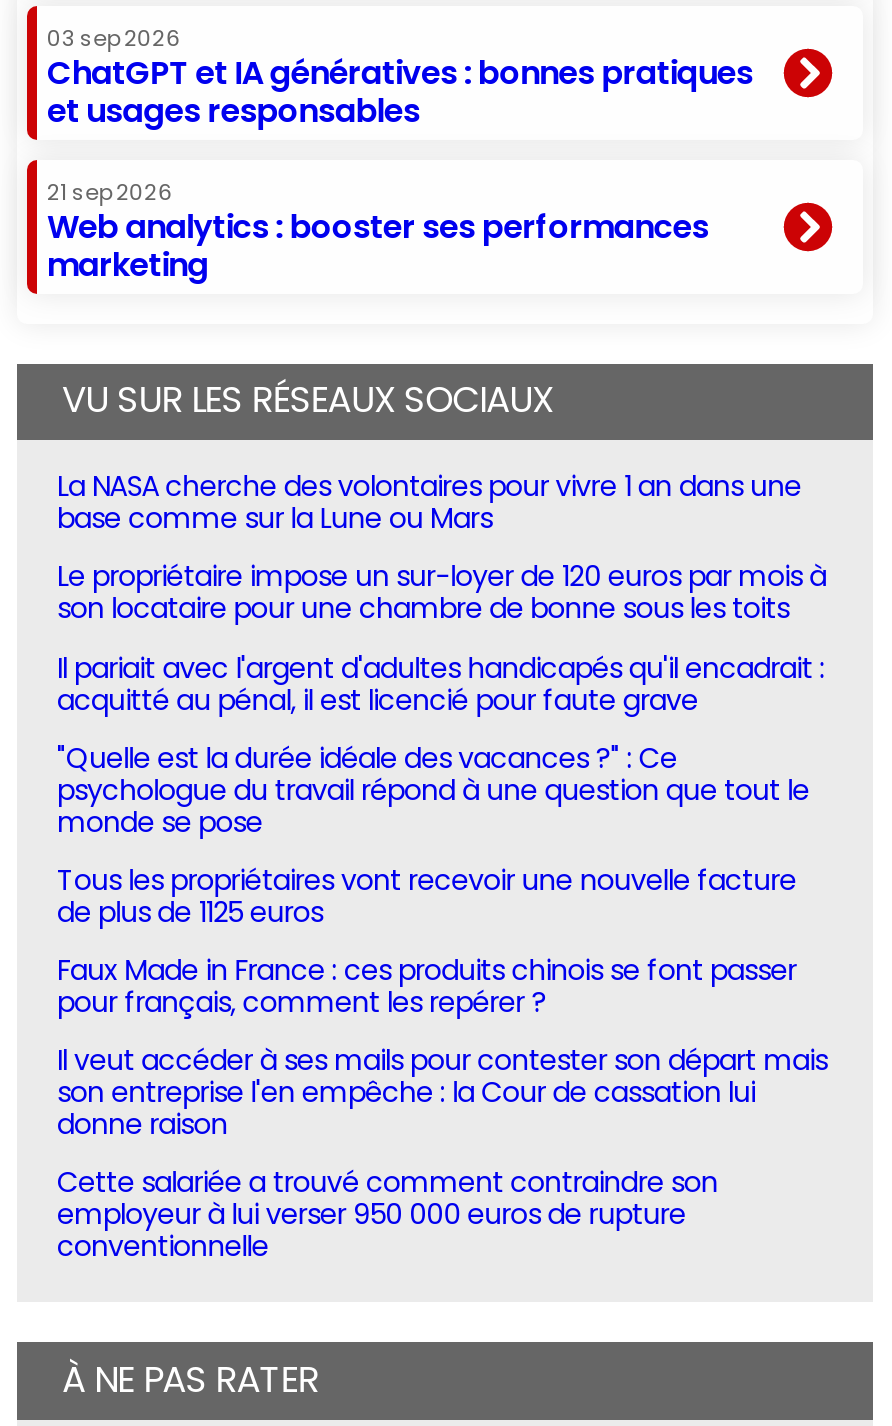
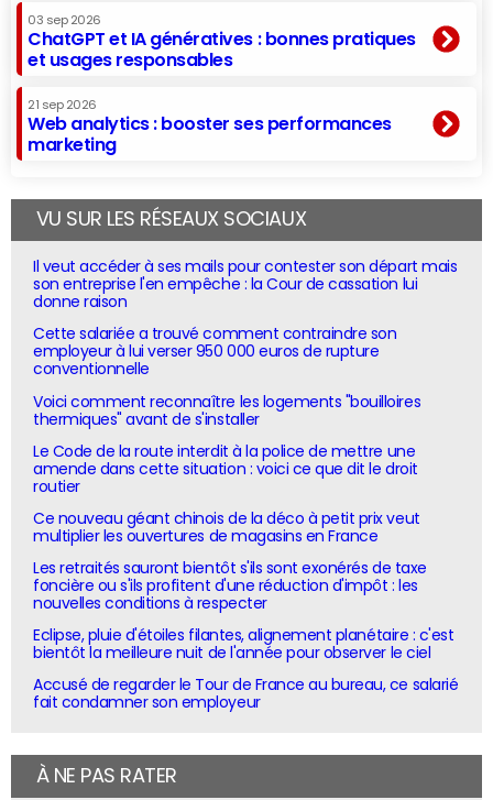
- La NASA cherche des volontaires pour vivre 1 an dans une
- base comme sur la Lune ou Mars
- Le propriétaire impose un sur-loyer de 120 euros par mois à
- son locataire pour une chambre de bonne sous les toits
- Il pariait avec l'argent d'adultes handicapés qu'il encadrait :
- acquitté au pénal, il est licencié pour faute grave
- "Quelle est la durée idéale des vacances ?" : Ce
- psychologue du travail répond à une question que tout le
- monde se pose
- Tous les propriétaires vont recevoir une nouvelle facture
- de plus de 1125 euros
- Faux Made in France : ces produits chinois se font passer
- pour français, comment les repérer ?

moved up: Il veut accéder à ses mails pour contester son départ mais | son entreprise l'en empêche : la Cour de cassation lui | donne raison | Cette salariée a trouvé comment contraindre son | employeur à lui verser 950 000 euros de rupture | conventionnelle

+ Voici comment reconnaître les logements "bouilloires
+ thermiques" avant de s'installer
+ Le Code de la route interdit à la police de mettre une
+ amende dans cette situation : voici ce que dit le droit
+ routier
+ Ce nouveau géant chinois de la déco à petit prix veut
+ multiplier les ouvertures de magasins en France
+ Les retraités sauront bientôt s'ils sont exonérés de taxe
+ foncière ou s'ils profitent d'une réduction d'impôt : les
+ nouvelles conditions à respecter
+ Eclipse, pluie d'étoiles filantes, alignement planétaire : c'est
+ bientôt la meilleure nuit de l'année pour observer le ciel
+ Accusé de regarder le Tour de France au bureau, ce salarié
+ fait condamner son employeur
